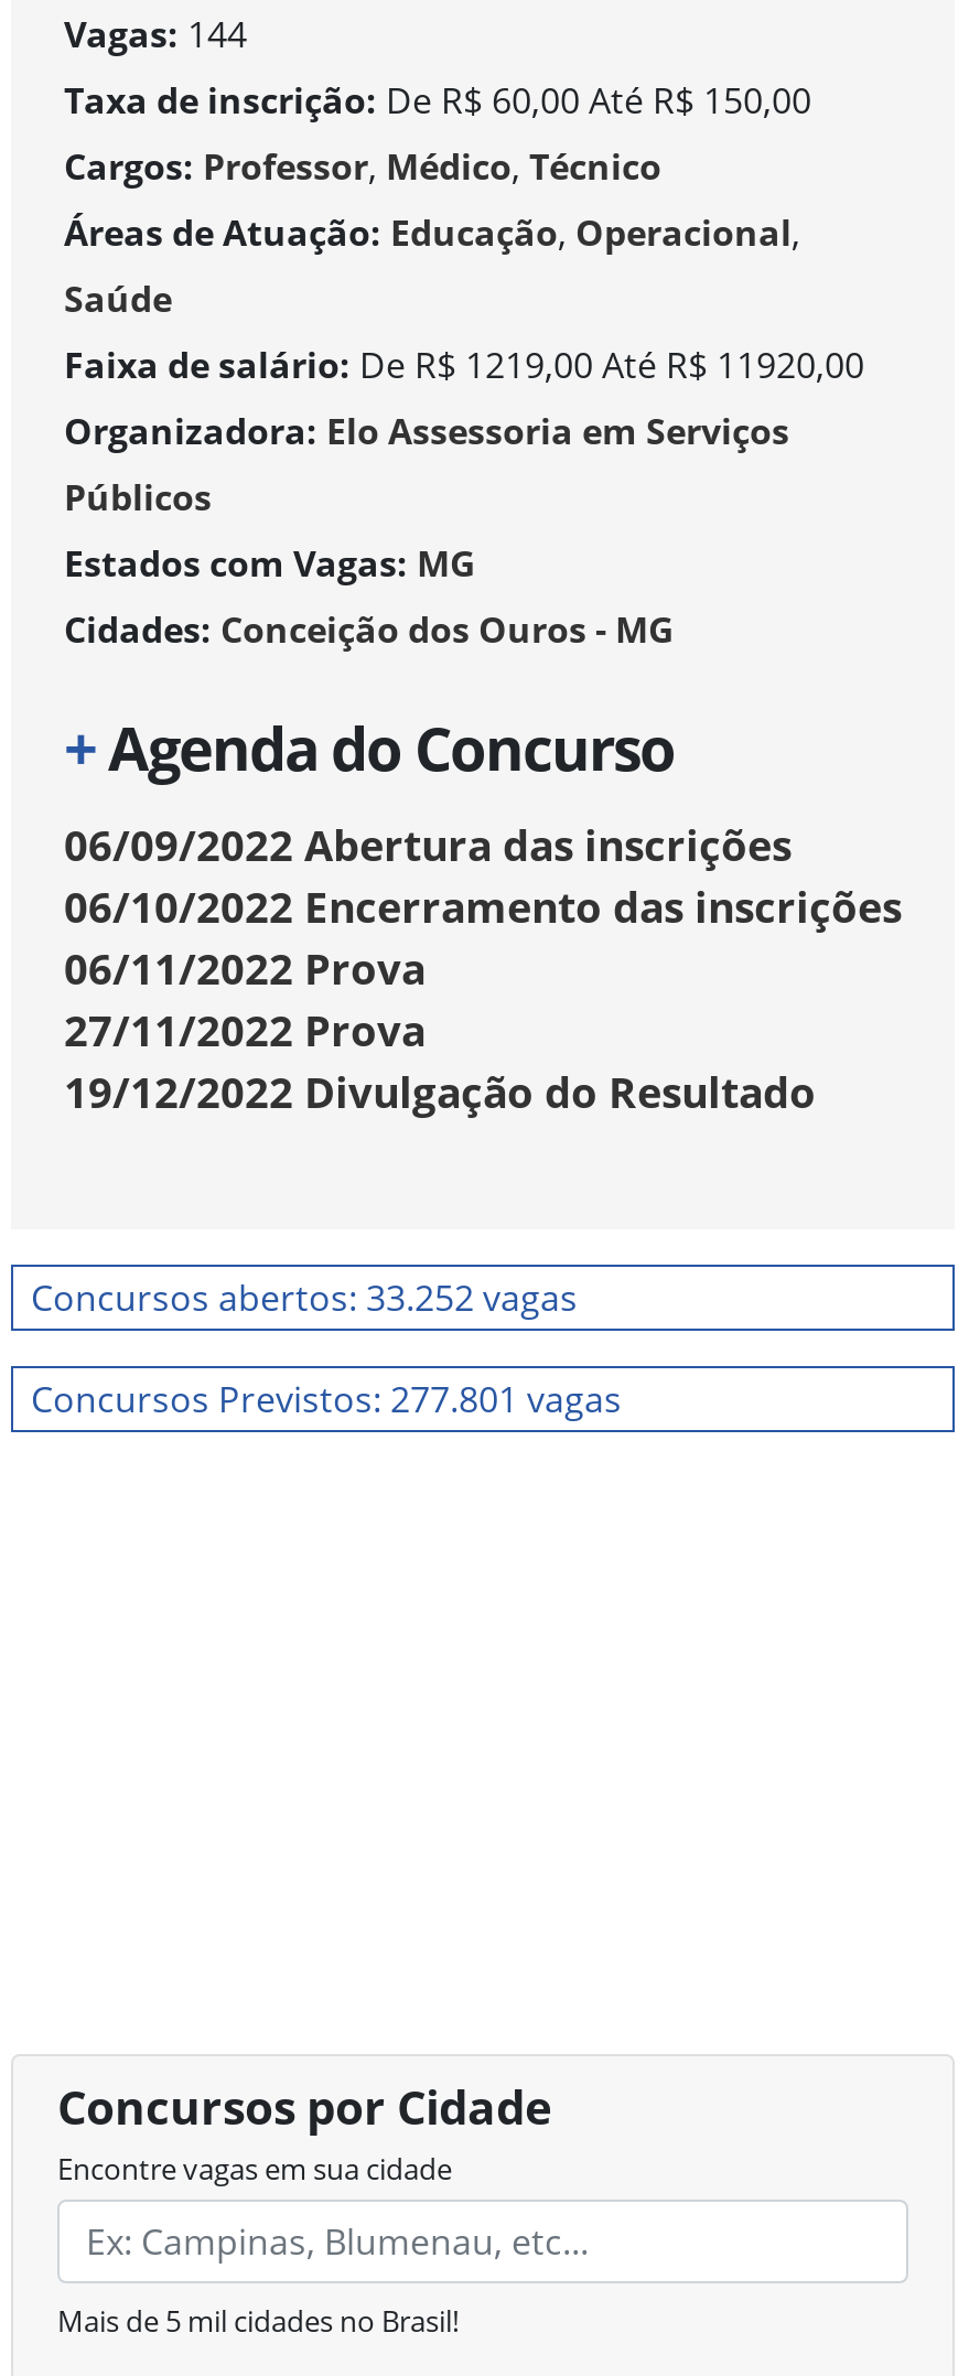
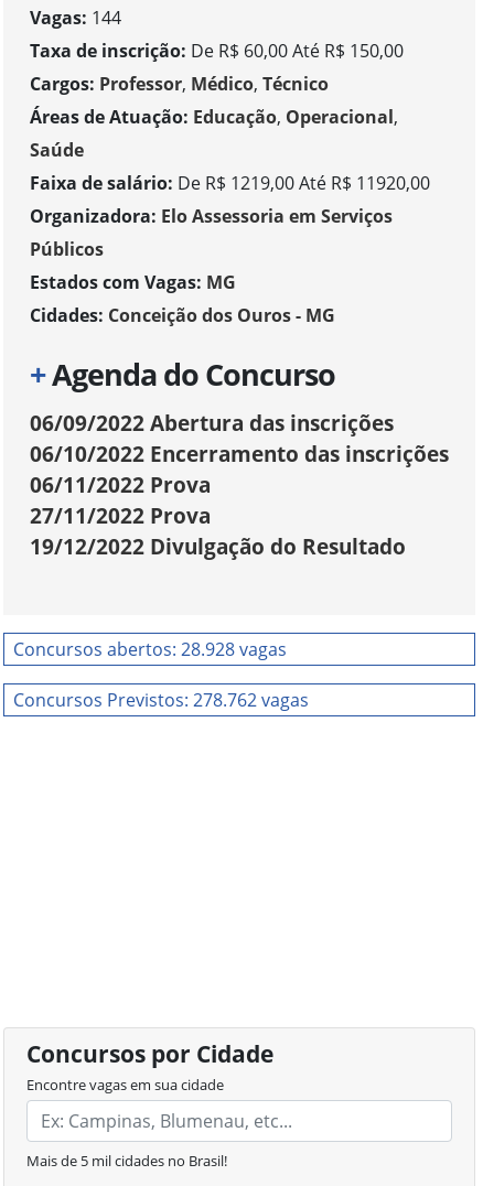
- Concursos abertos: 33.252 vagas
+ Concursos abertos: 28.928 vagas

- Concursos Previstos: 277.801 vagas
+ Concursos Previstos: 278.762 vagas
